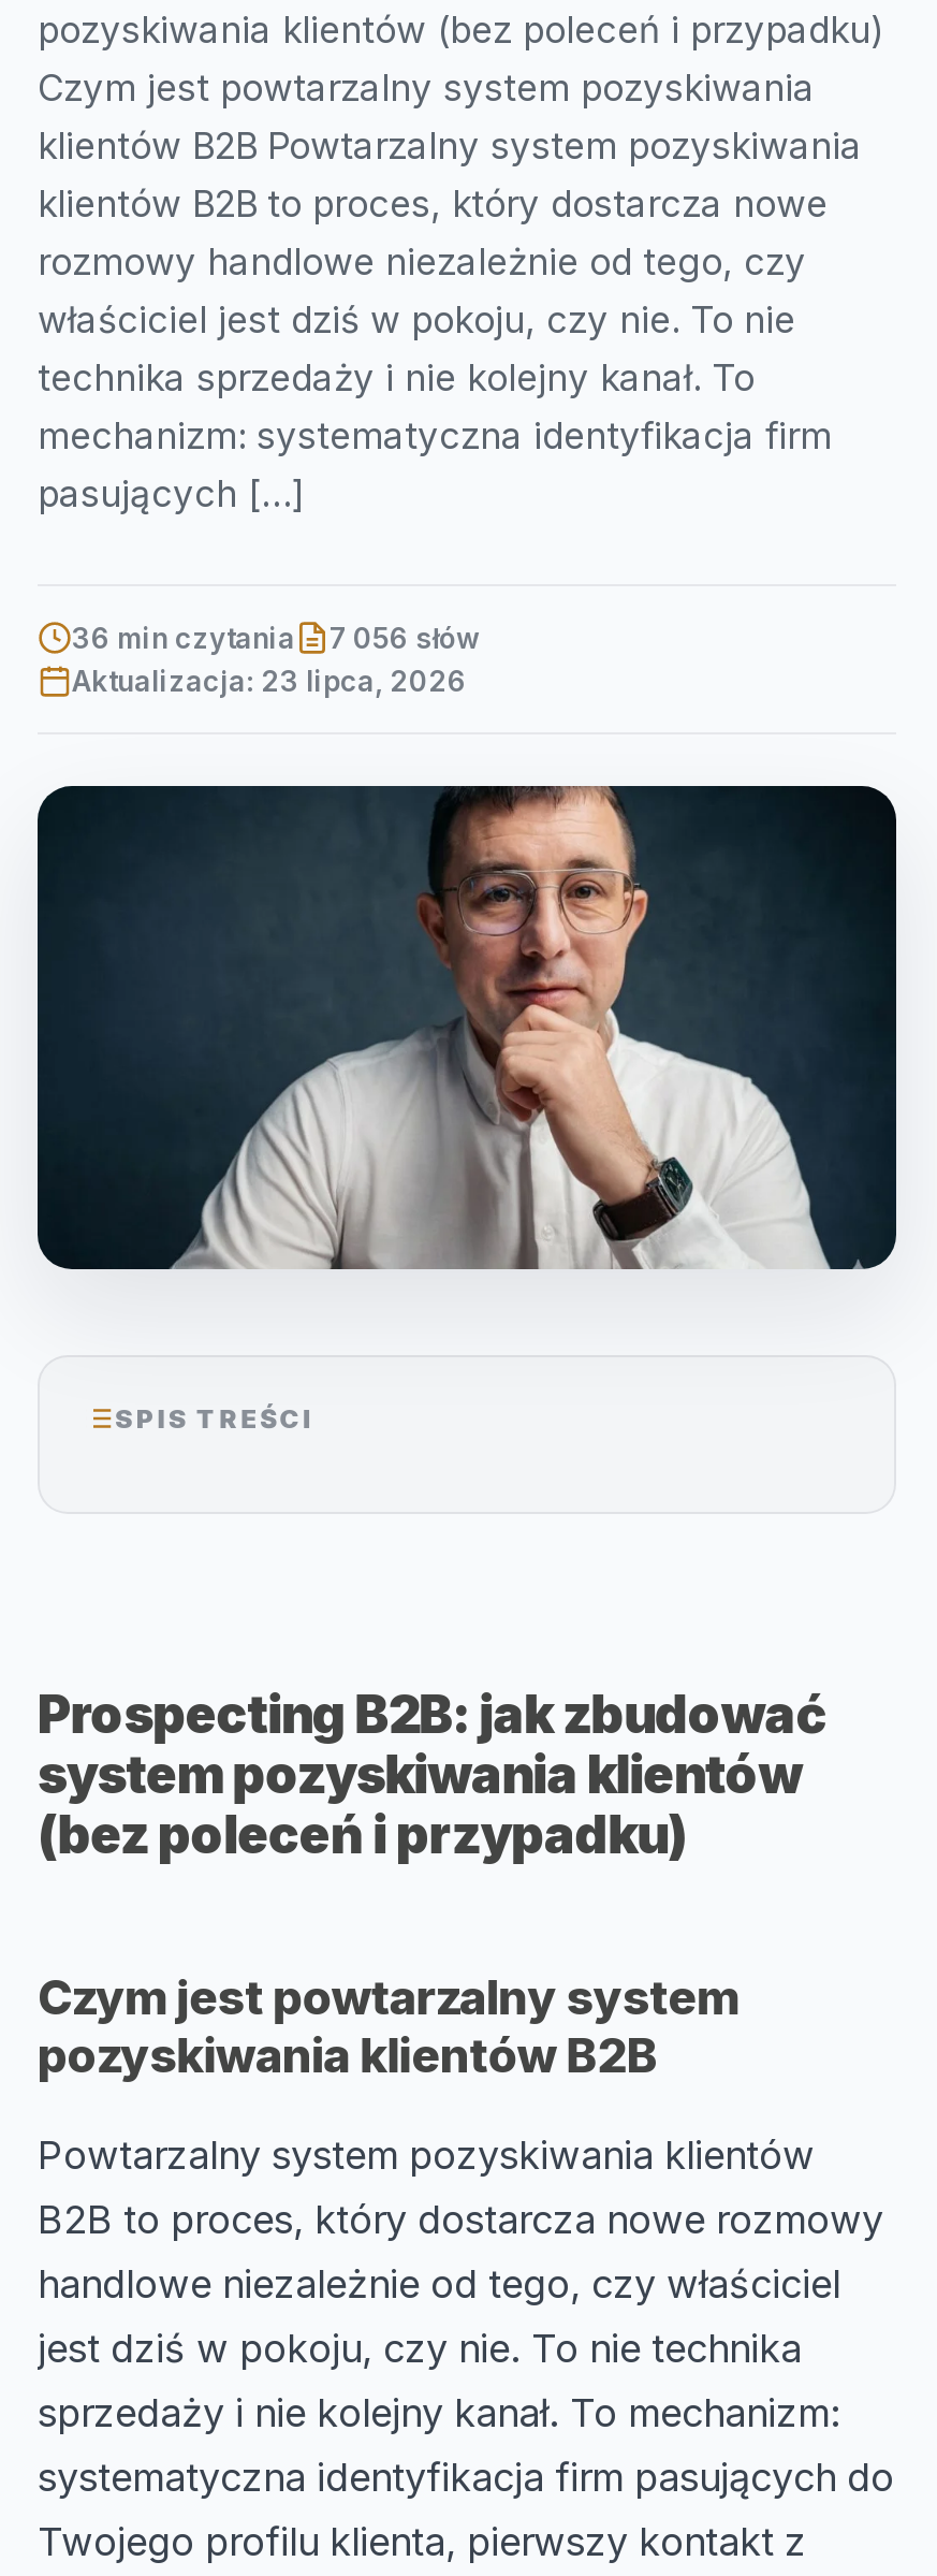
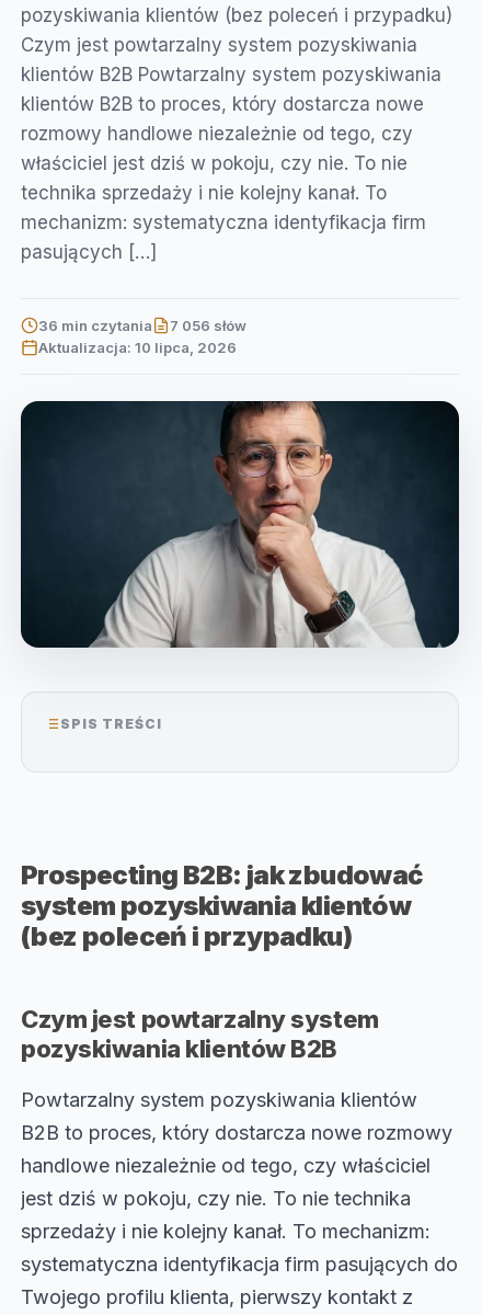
- Aktualizacja: 23 lipca, 2026
+ Aktualizacja: 10 lipca, 2026
